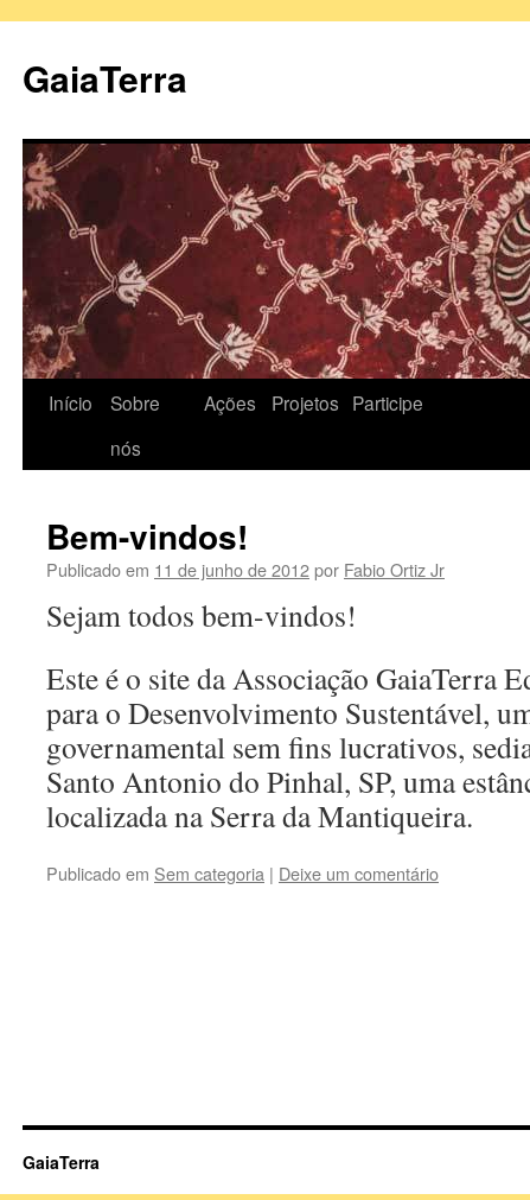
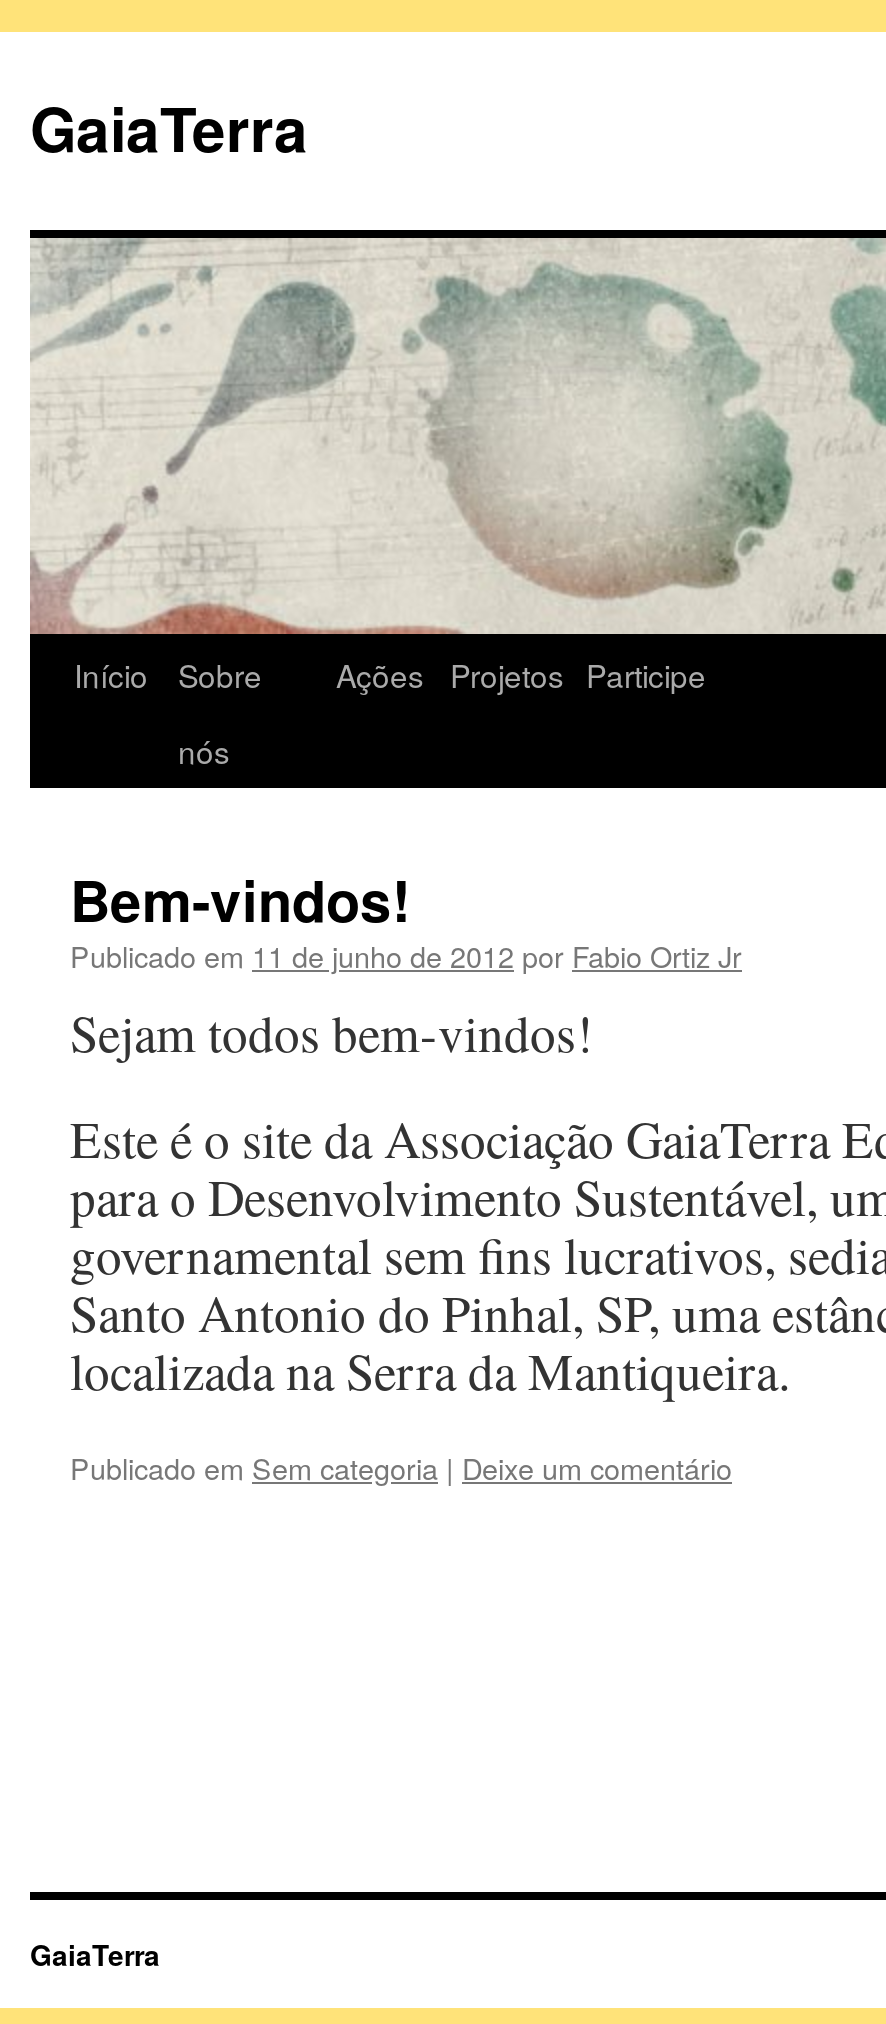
- [image]
+ [image]
